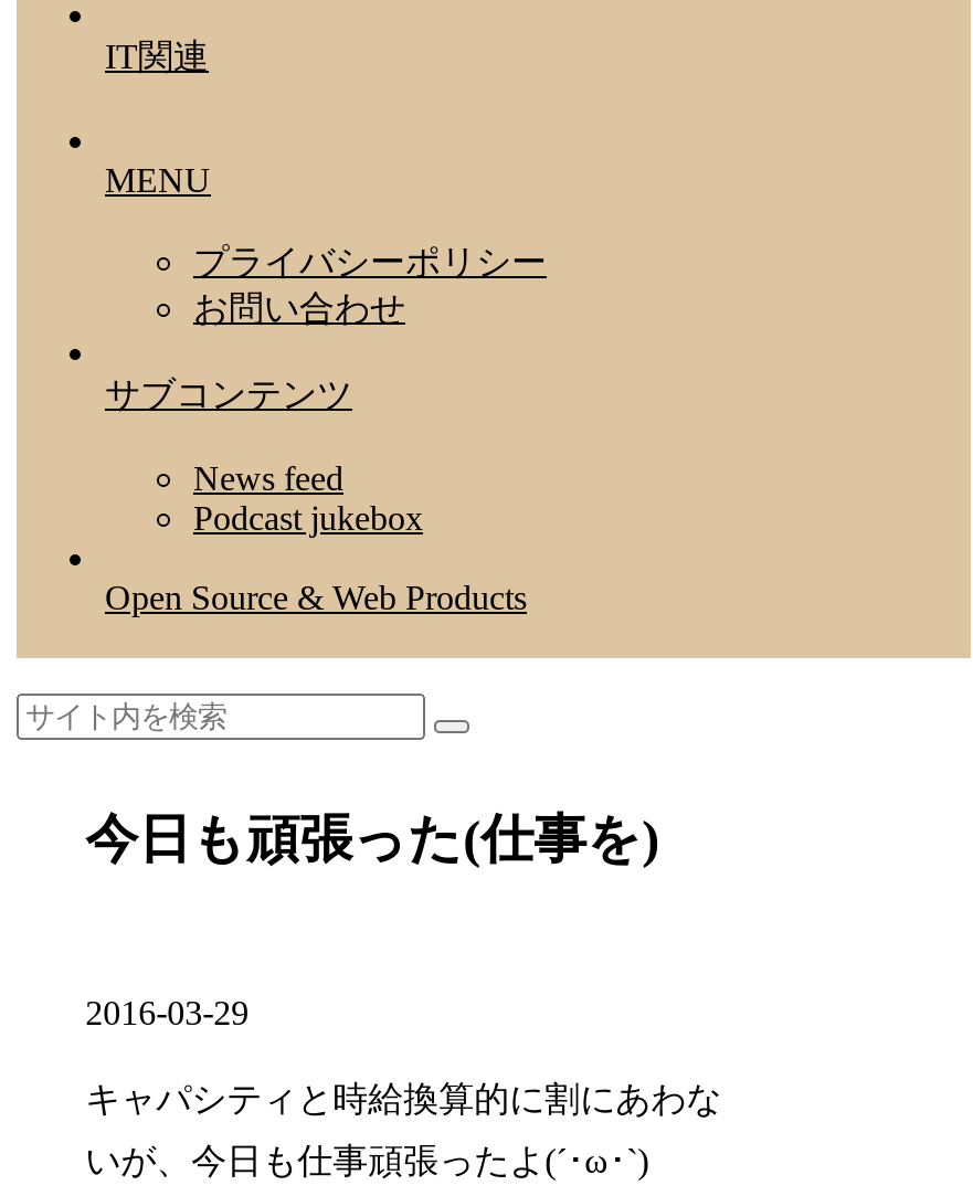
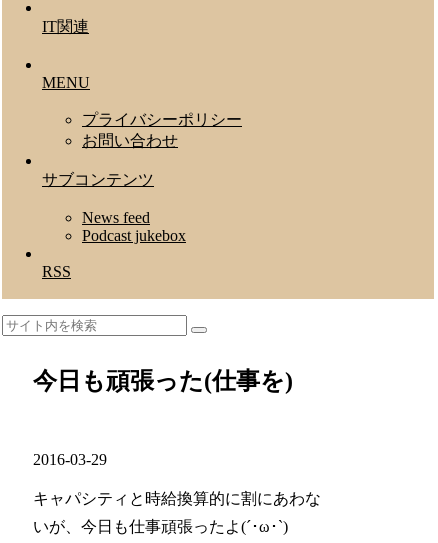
- Open Source & Web Products
+ RSS
